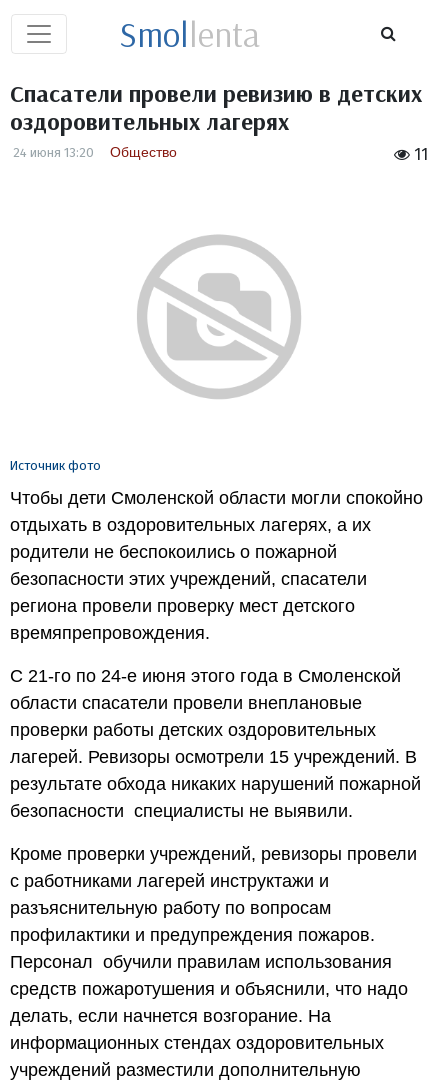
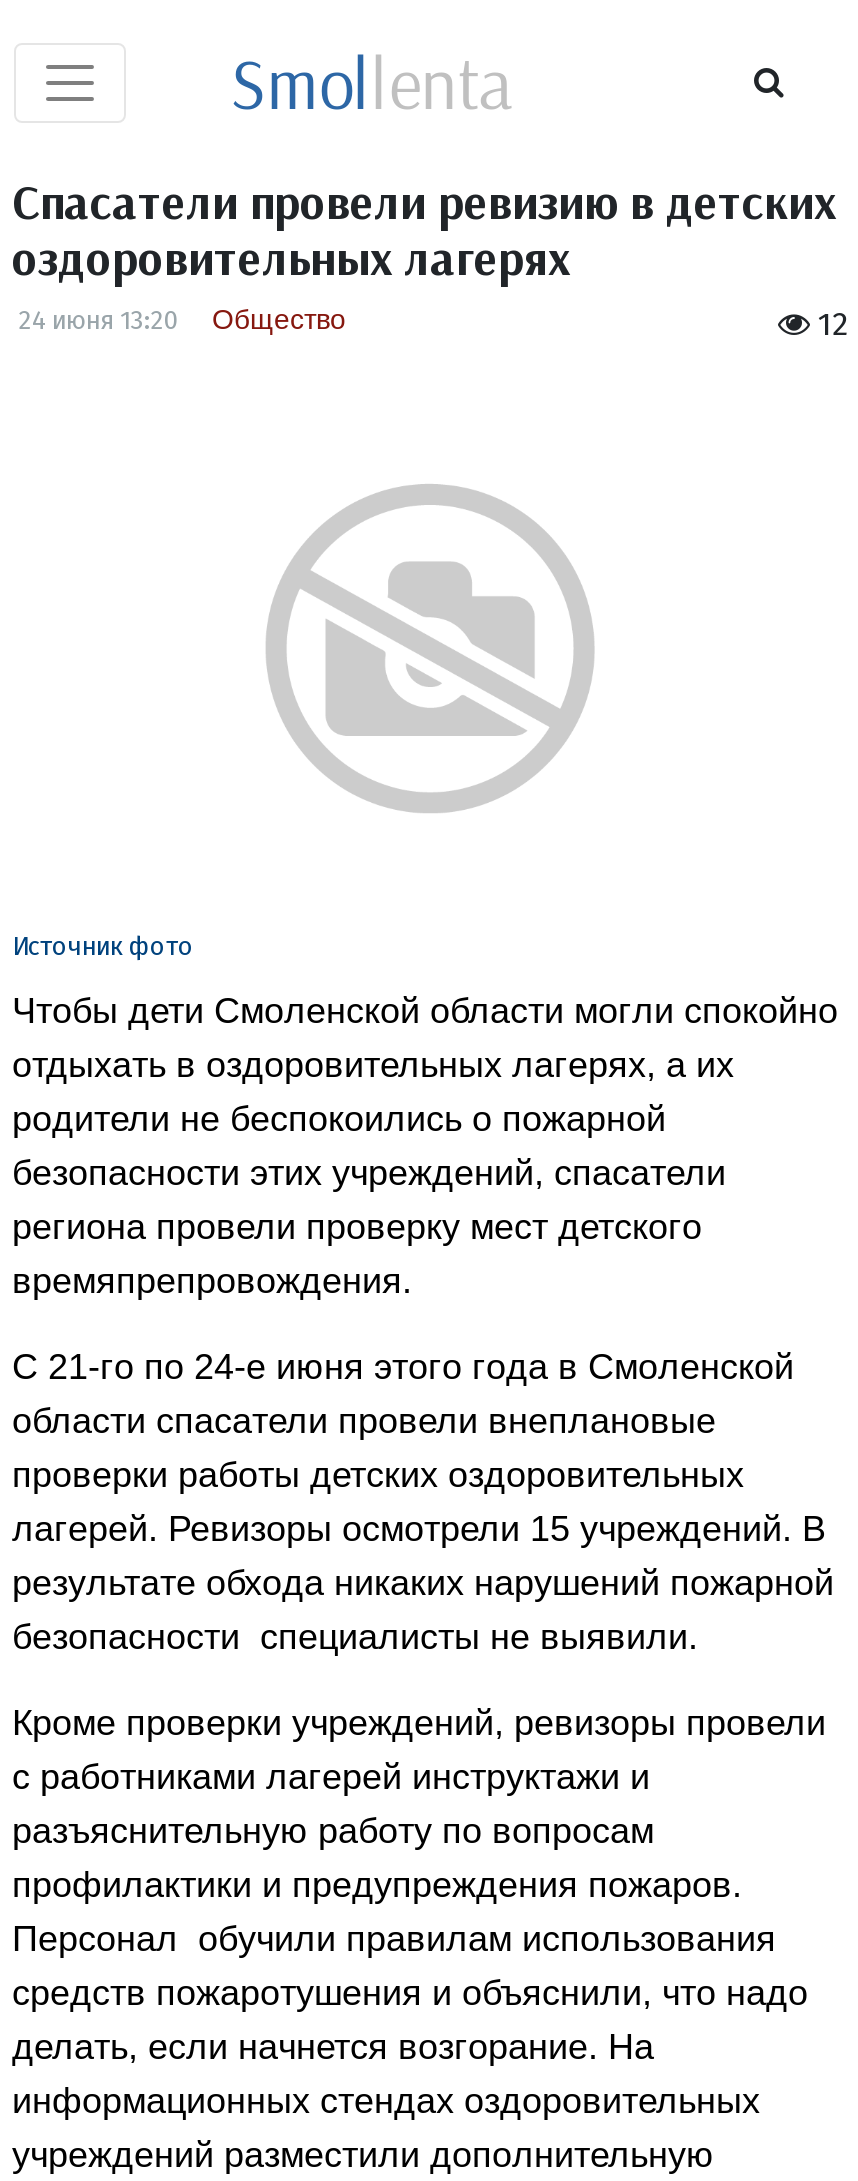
- 11
+ 12
